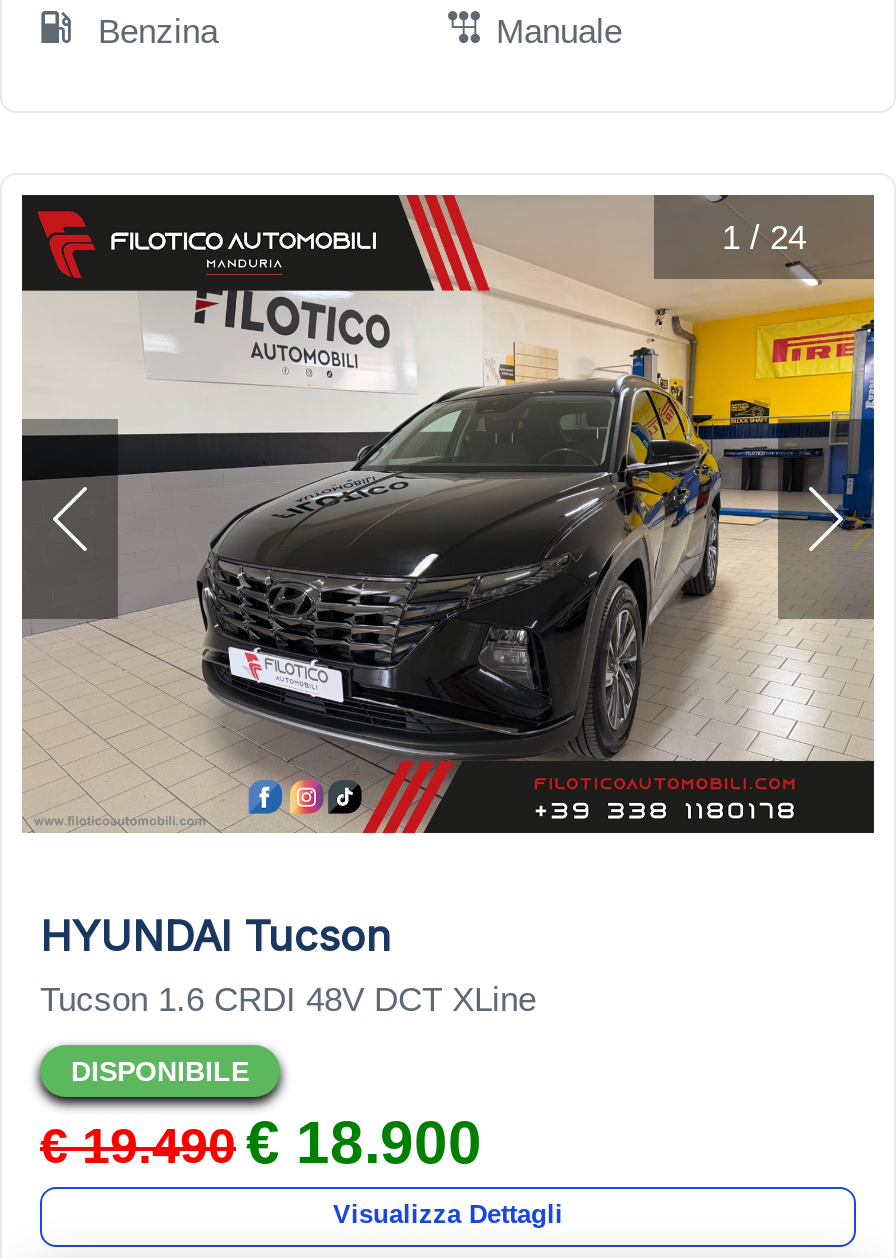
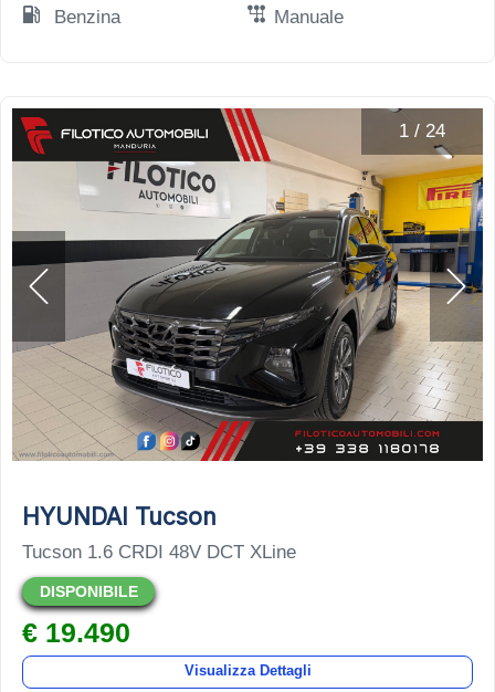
- € 19.490 € 18.900
+ € 19.490
